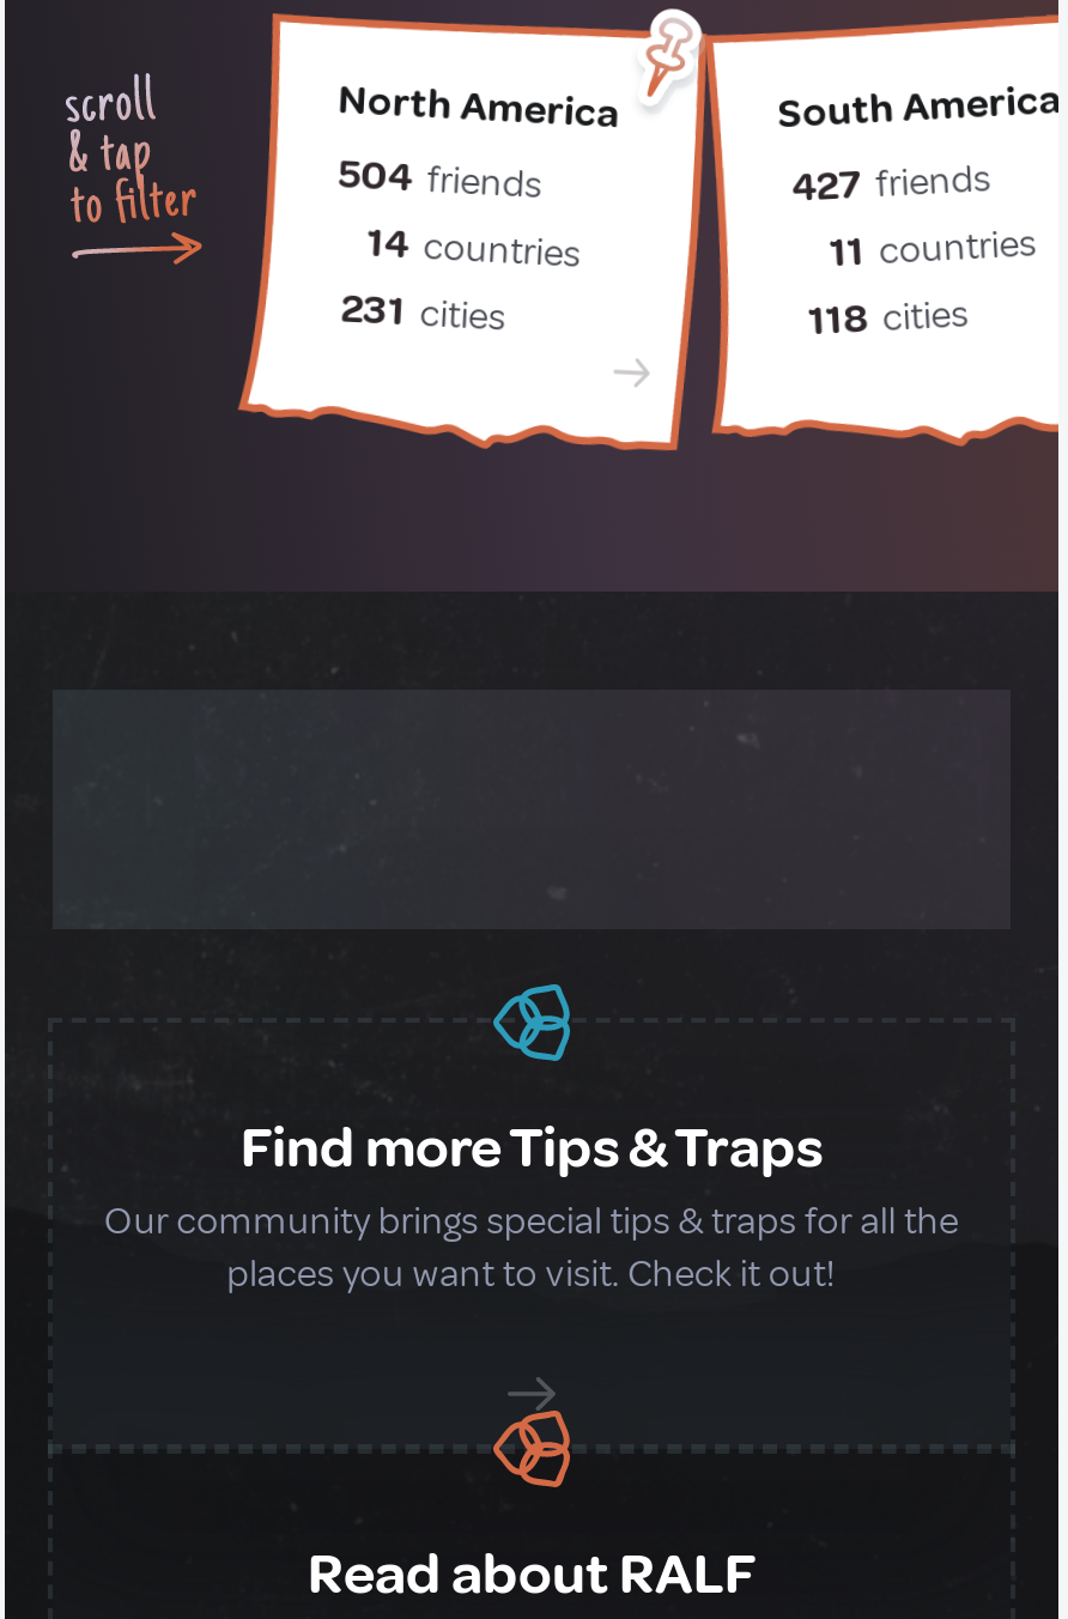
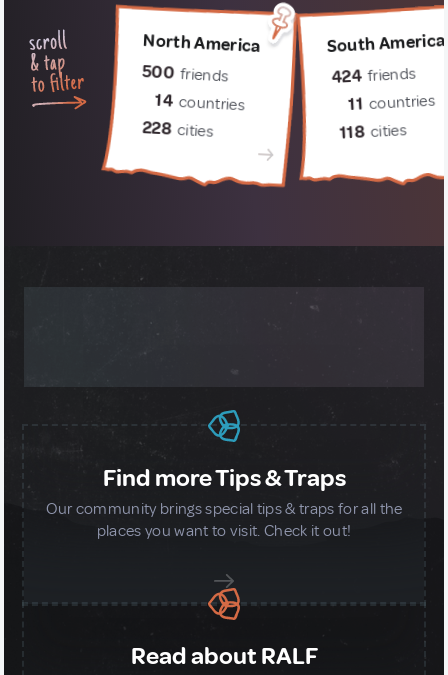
- 504 friends
+ 500 friends

- 427 friends
+ 424 friends

- 231 cities
+ 228 cities
